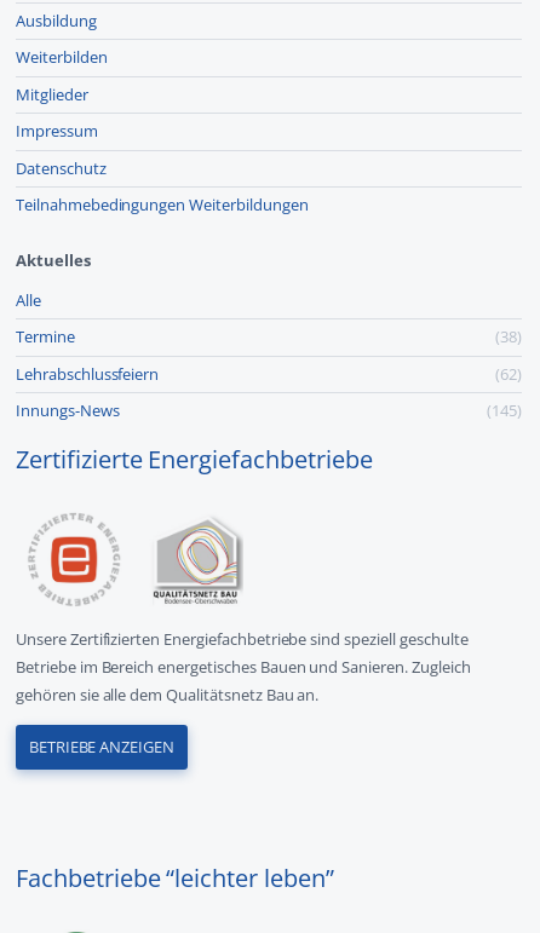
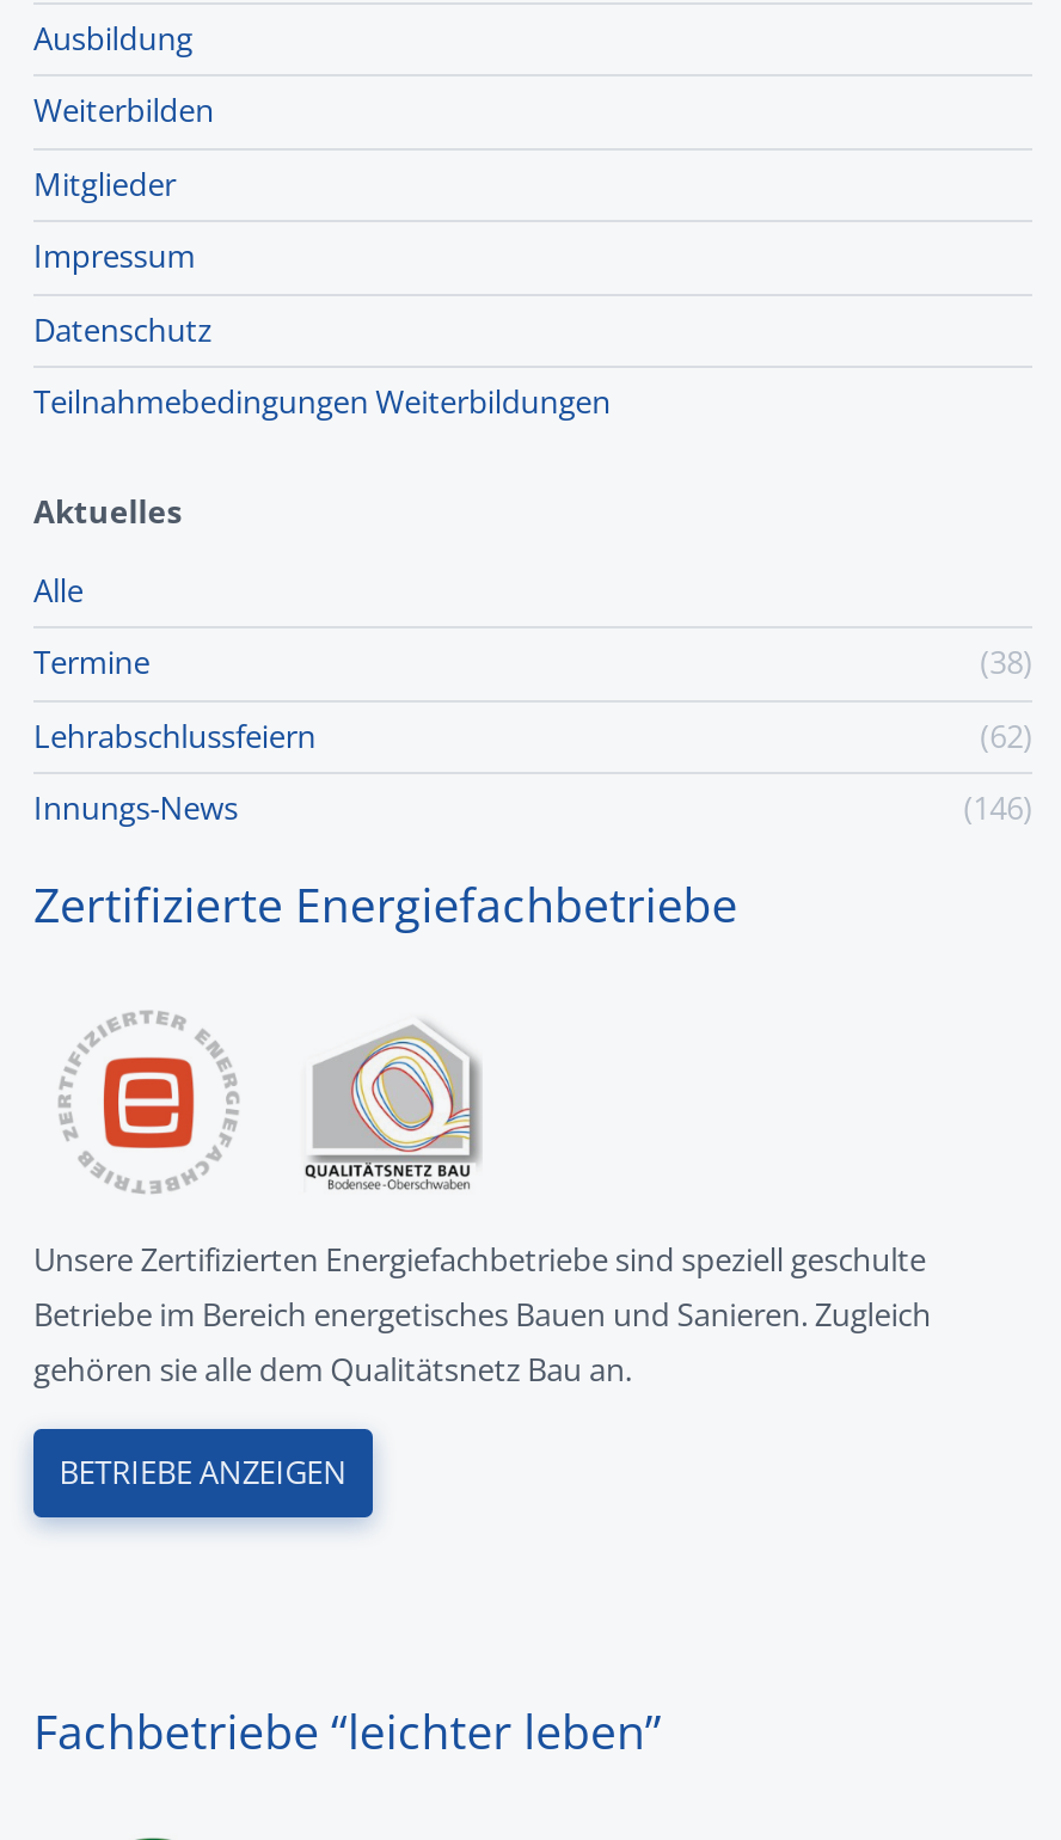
- (145)
+ (146)
